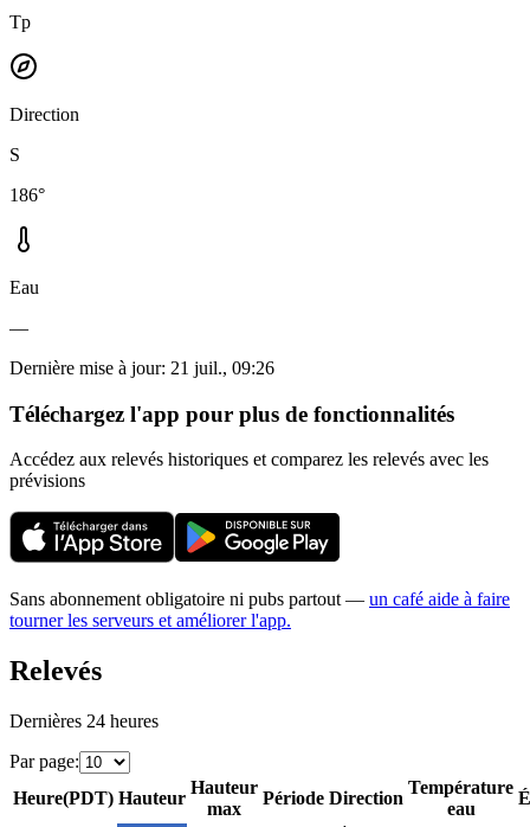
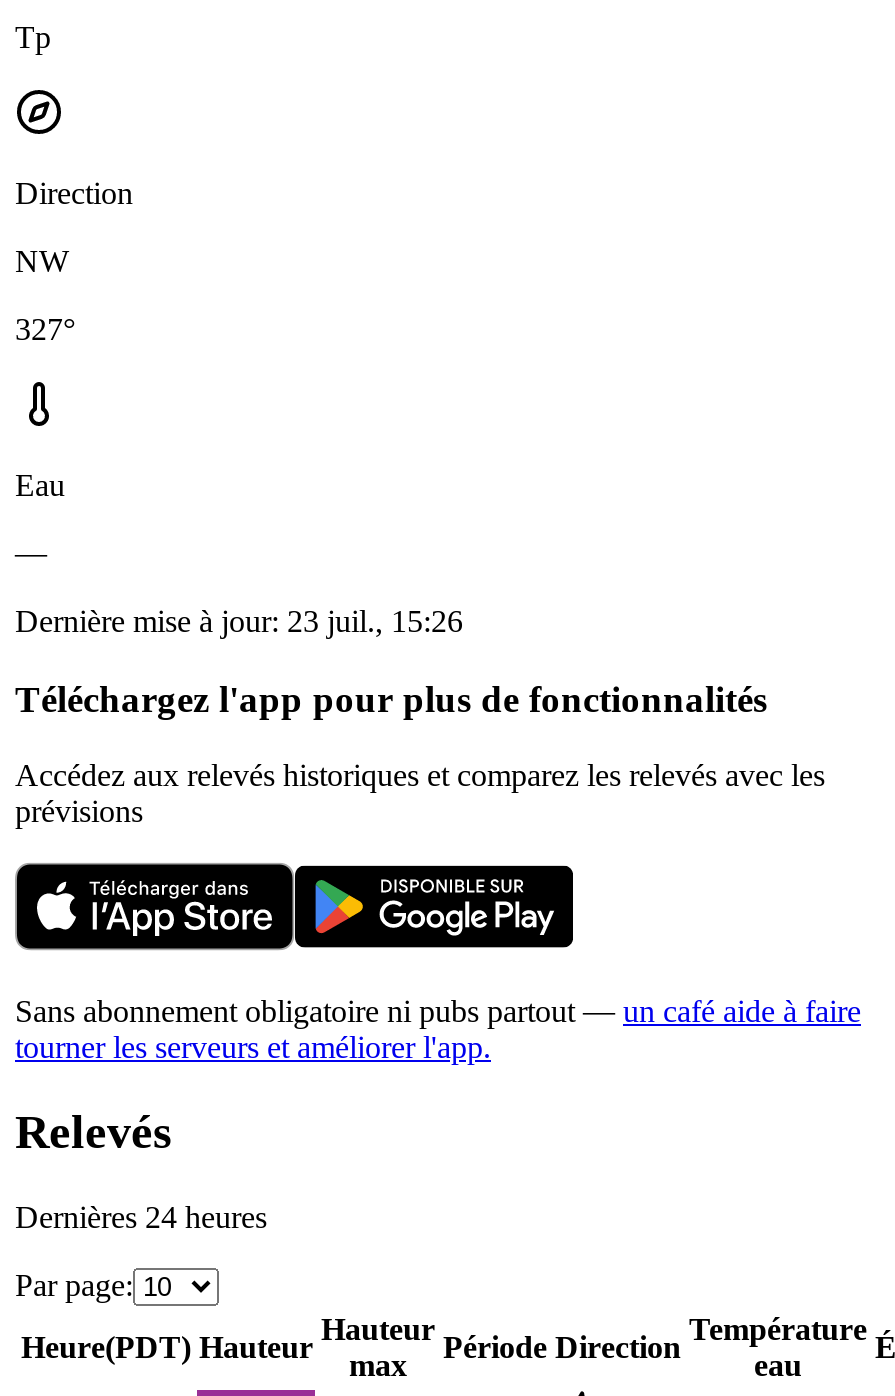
- S
+ NW

- 186°
+ 327°

- Dernière mise à jour: 21 juil., 09:26
+ Dernière mise à jour: 23 juil., 15:26
